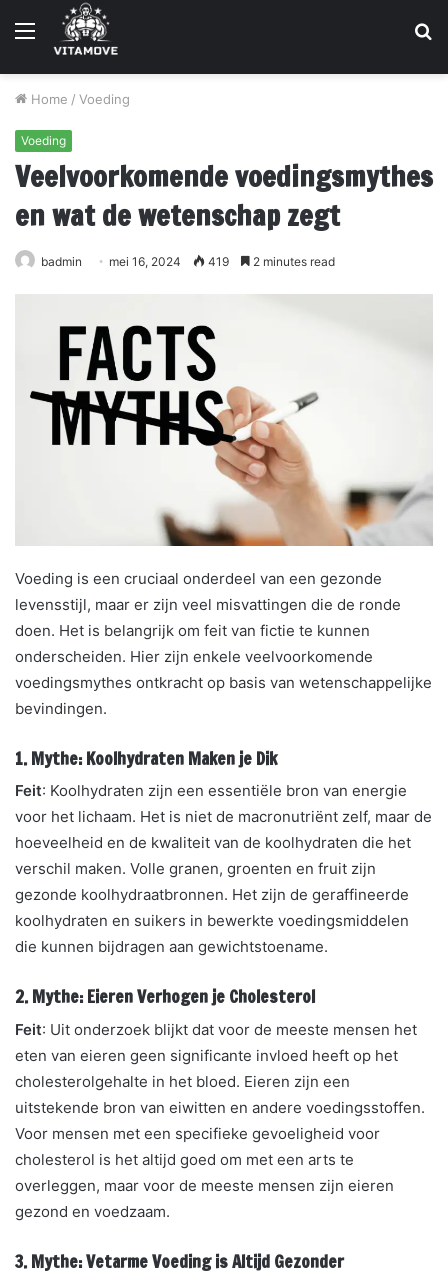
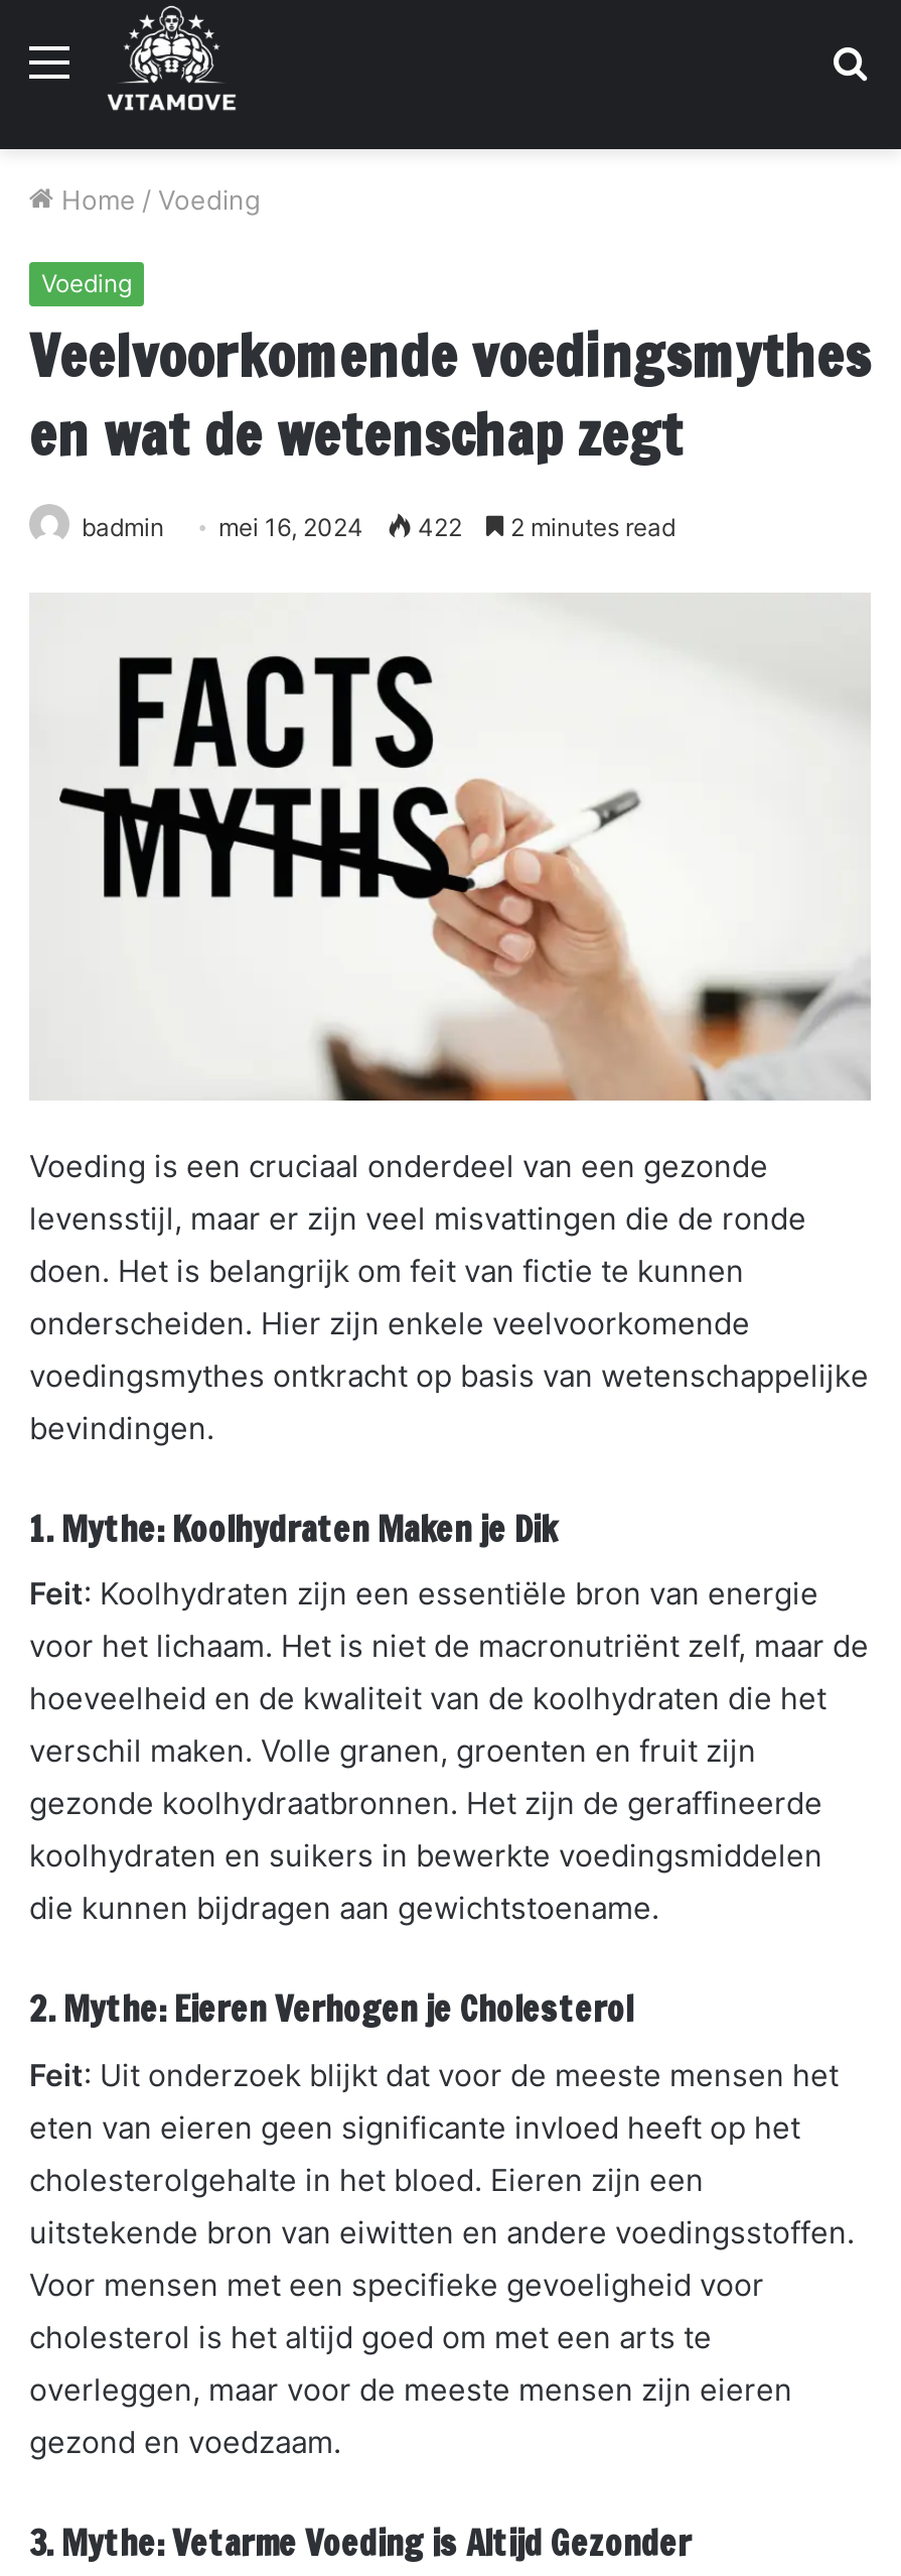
- badmin mei 16, 2024 419 2 minutes read
+ badmin mei 16, 2024 422 2 minutes read
